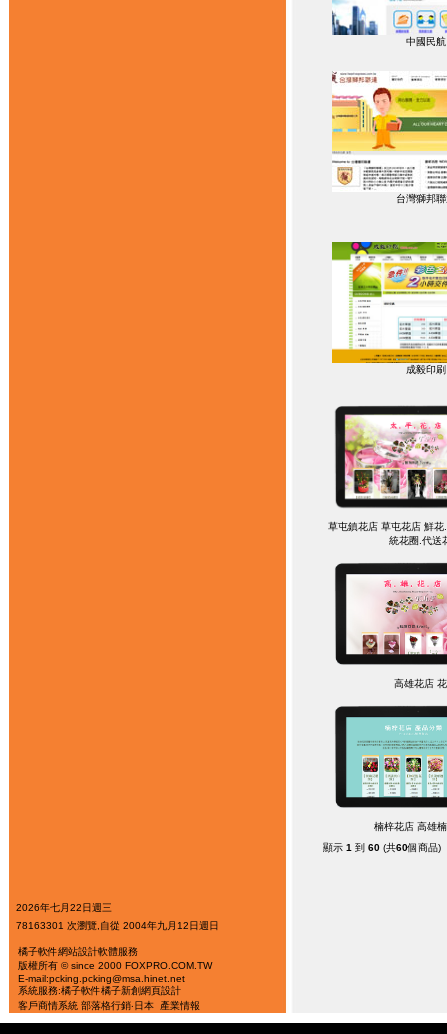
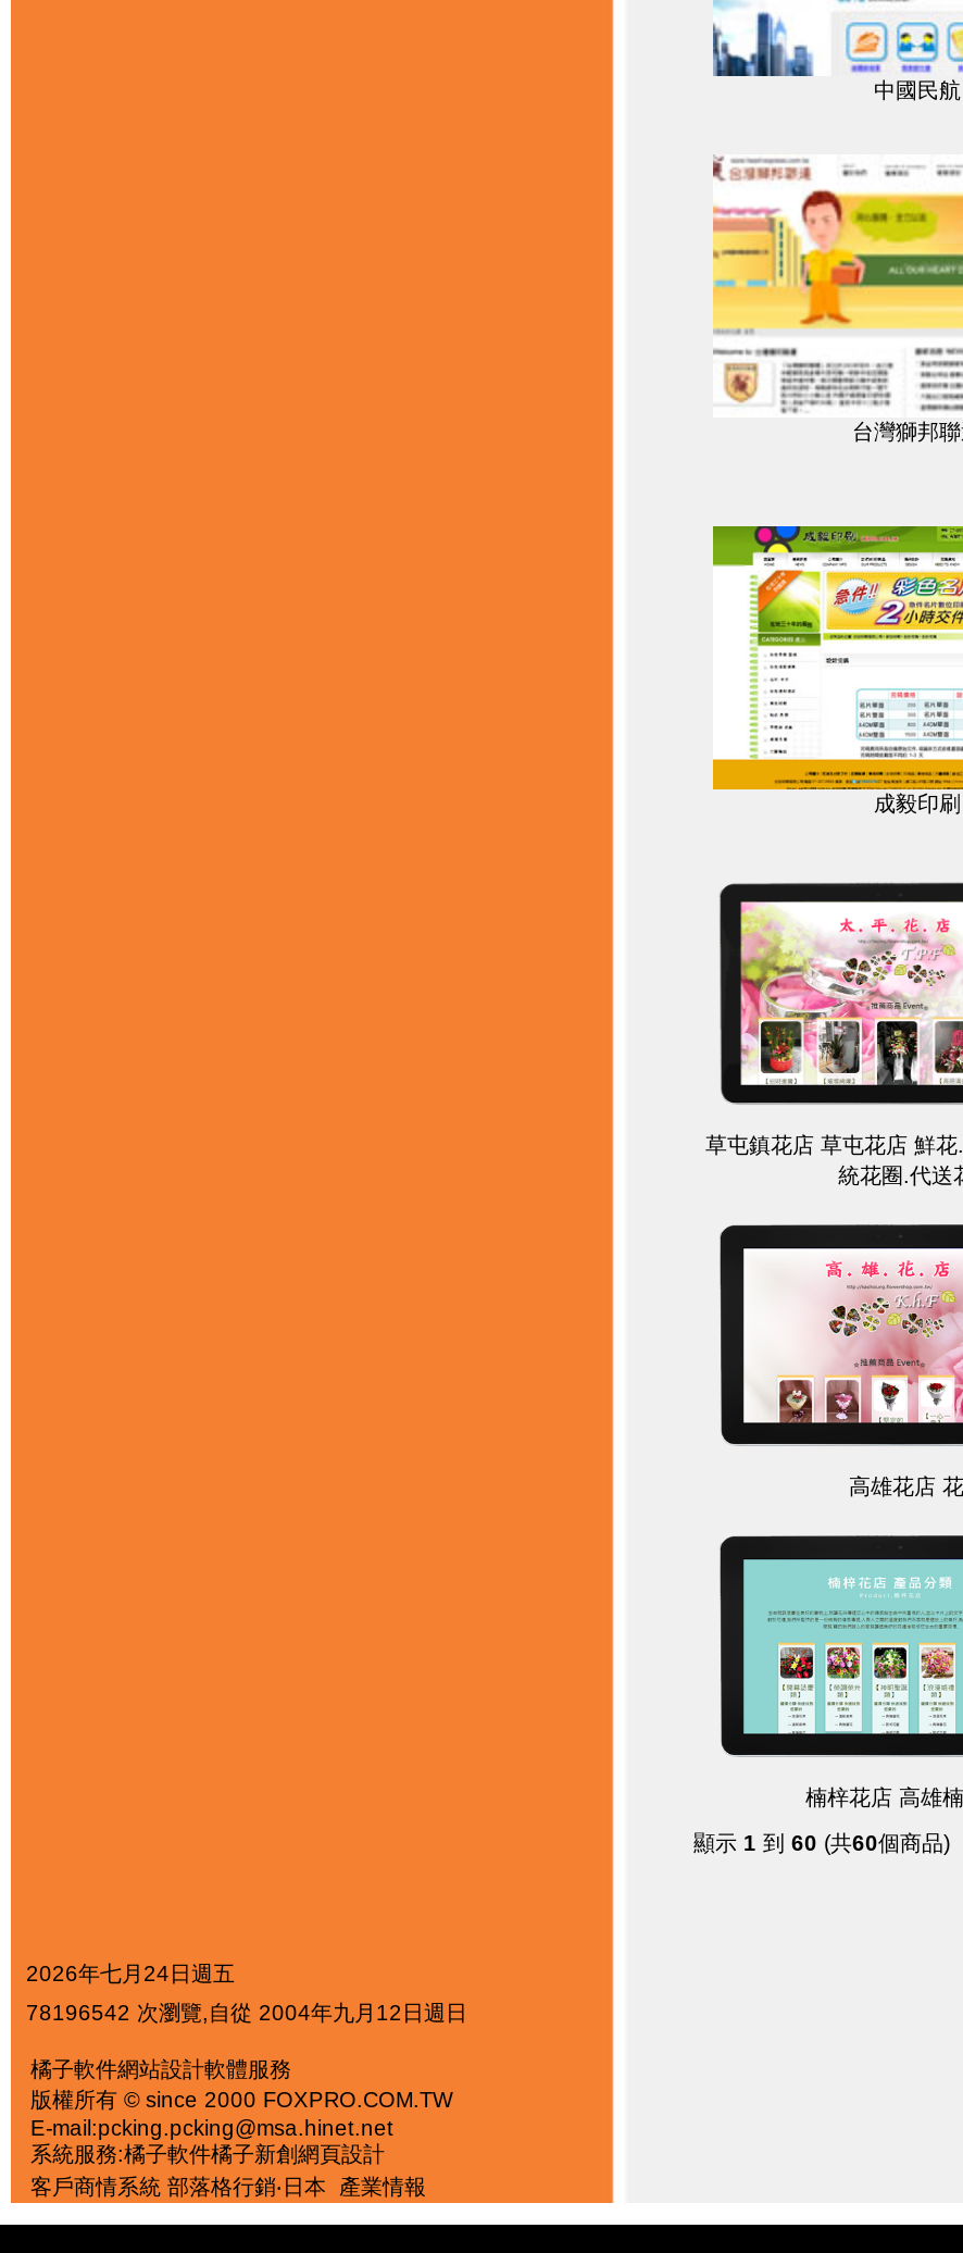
- 2026年七月22日週三
+ 2026年七月24日週五

- 78163301 次瀏覽,自從 2004年九月12日週日
+ 78196542 次瀏覽,自從 2004年九月12日週日
